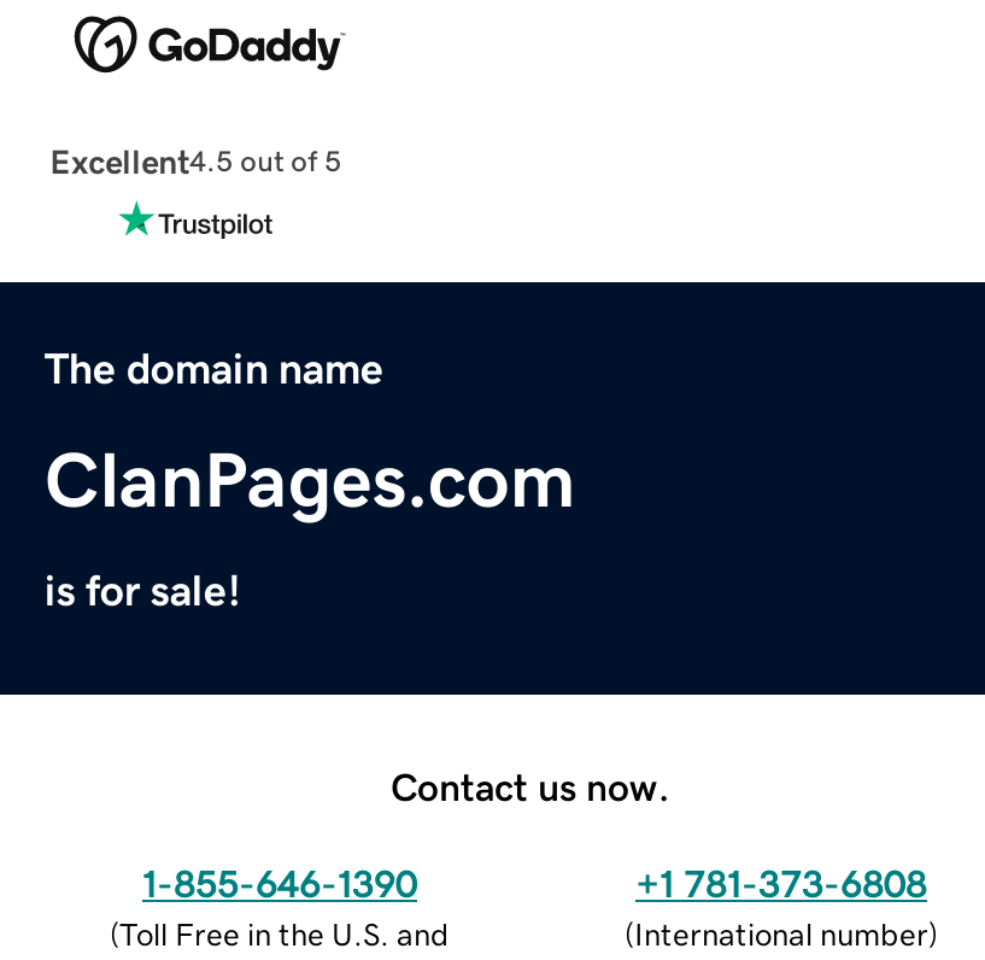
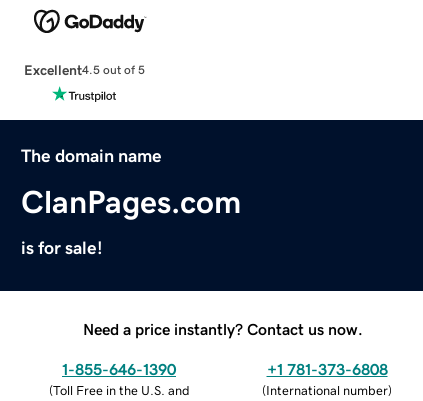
- Contact us now.
+ Need a price instantly? Contact us now.
